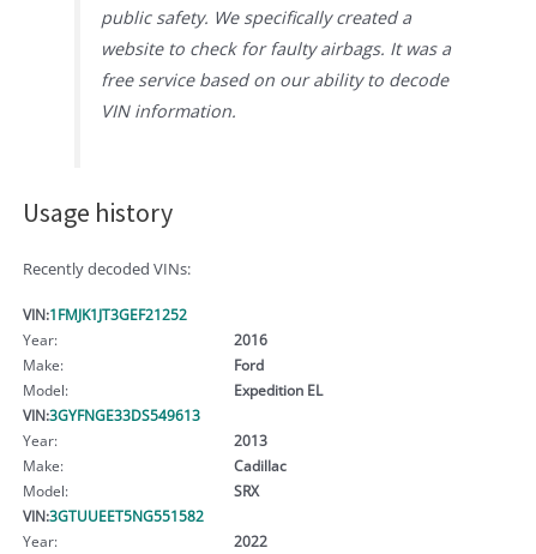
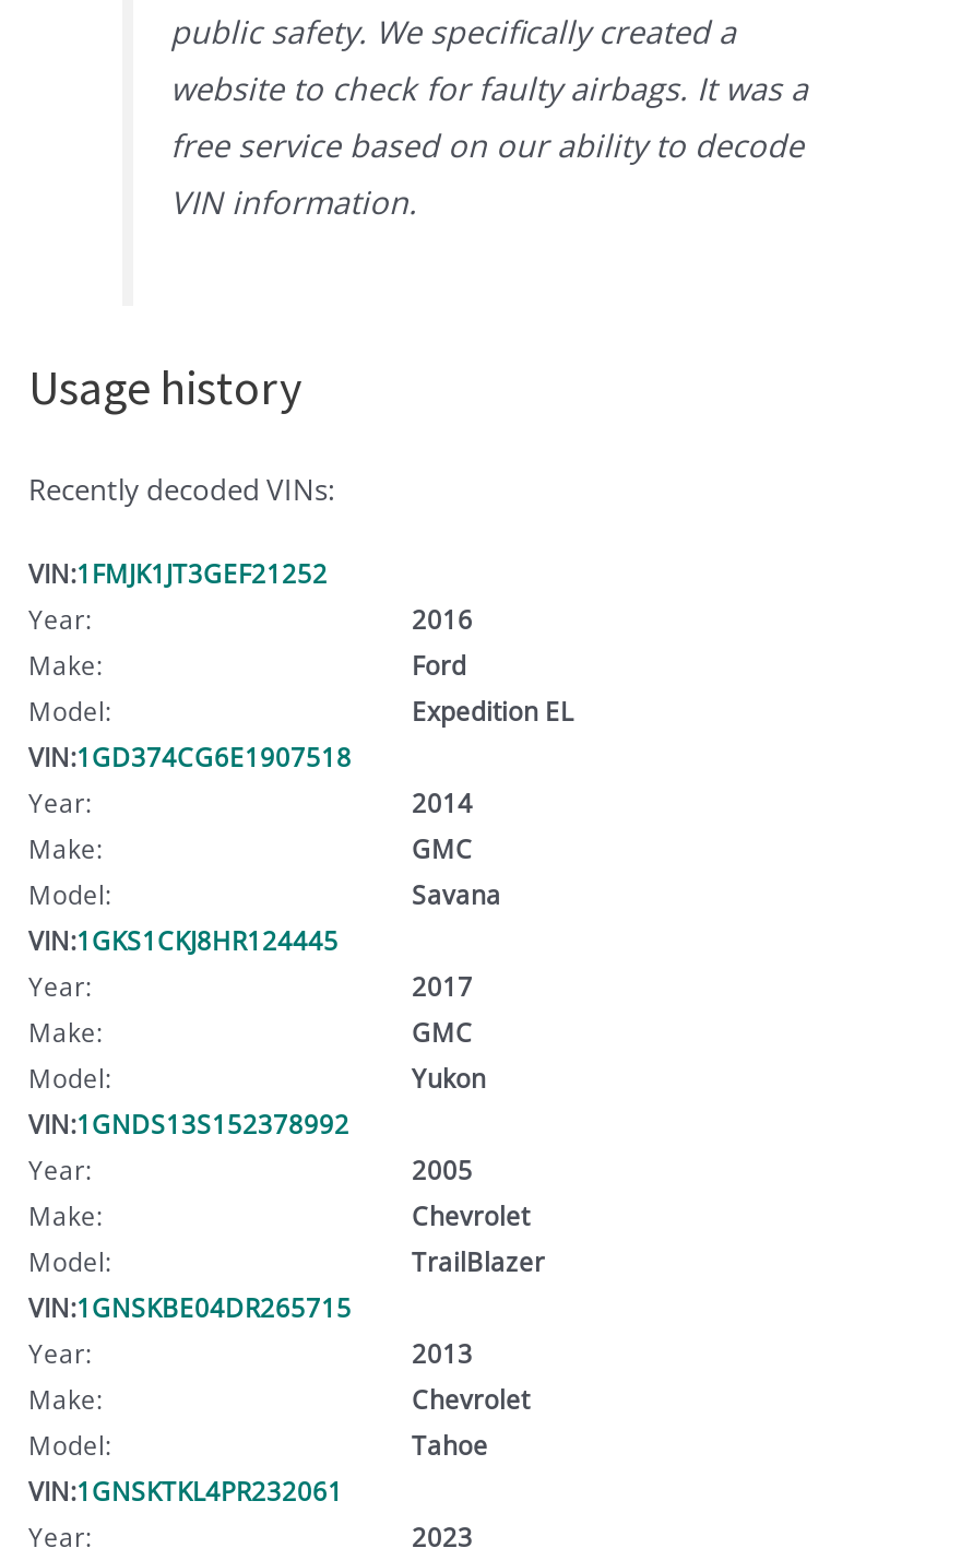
- VIN:3GYFNGE33DS549613
+ VIN:1GD374CG6E1907518
+ Year:
+ 2014
+ Make:
+ GMC
+ Model:
+ Savana
+ VIN:1GKS1CKJ8HR124445
+ Year:
+ 2017
+ Make:
+ GMC
+ Model:
+ Yukon
+ VIN:1GNDS13S152378992
+ Year:
+ 2005
+ Make:
+ Chevrolet
+ Model:
+ TrailBlazer
+ VIN:1GNSKBE04DR265715

- Cadillac
+ Chevrolet

- SRX
- VIN:3GTUUEET5NG551582
+ Tahoe
+ VIN:1GNSKTKL4PR232061

- 2022
+ 2023
